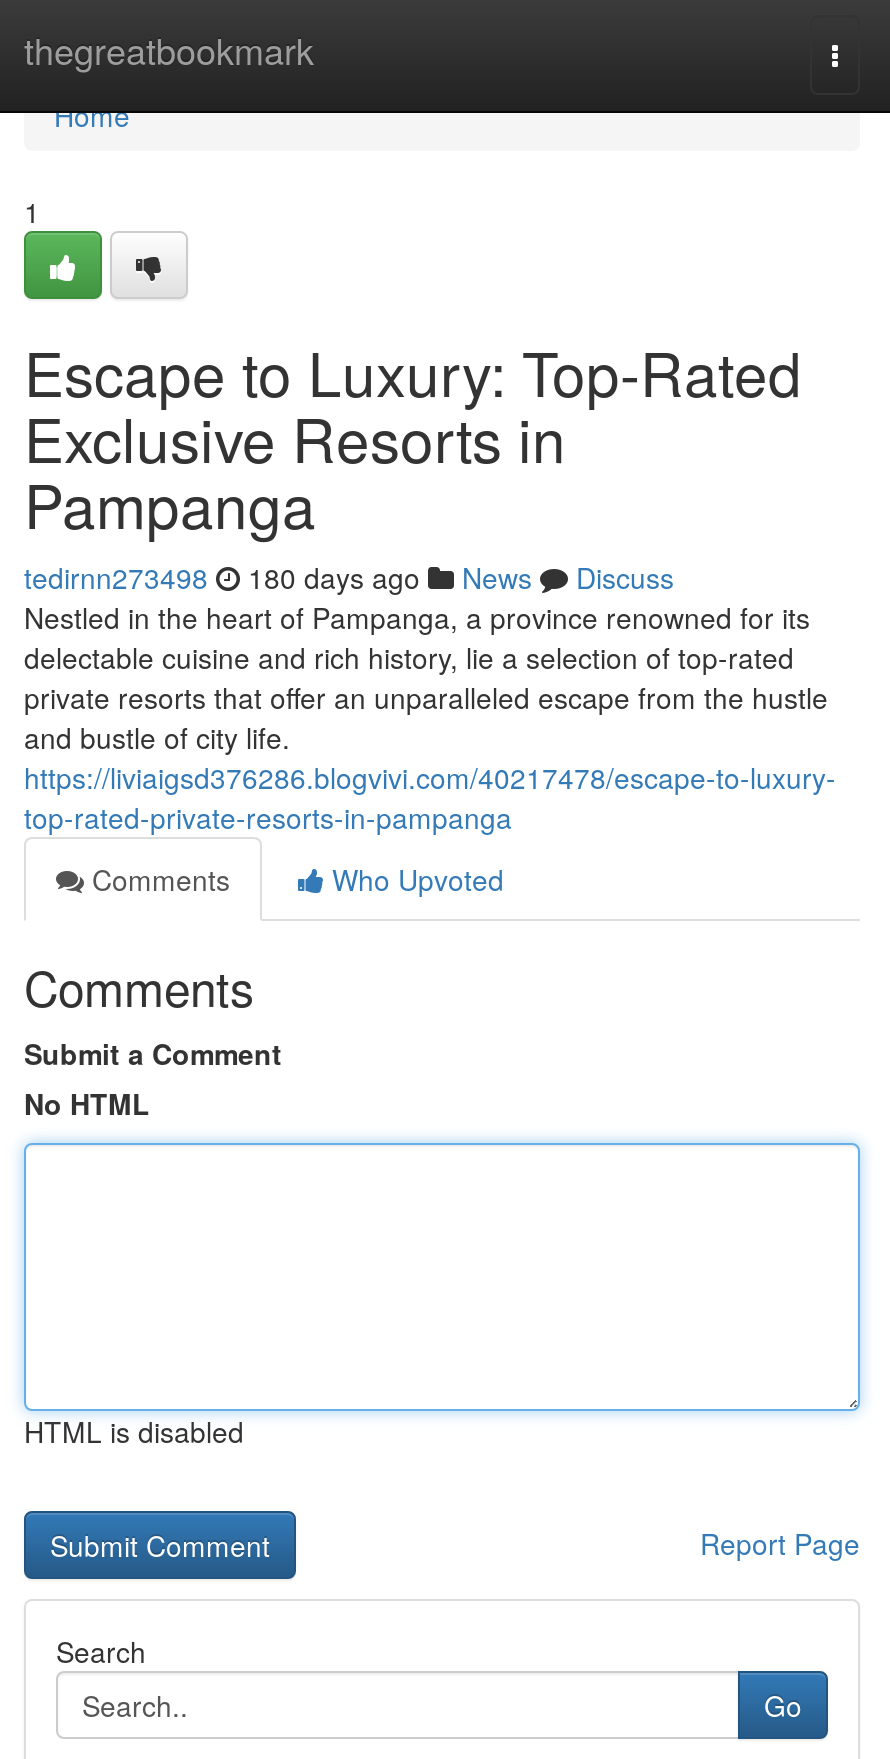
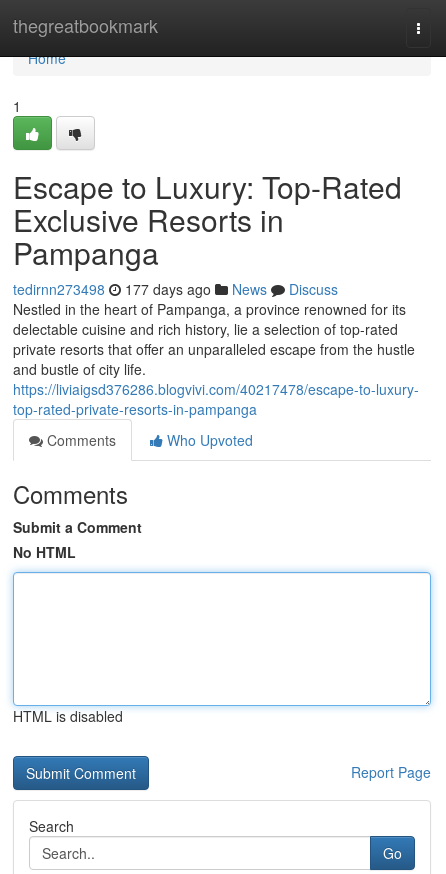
- tedirnn273498 180 days ago News Discuss
+ tedirnn273498 177 days ago News Discuss
